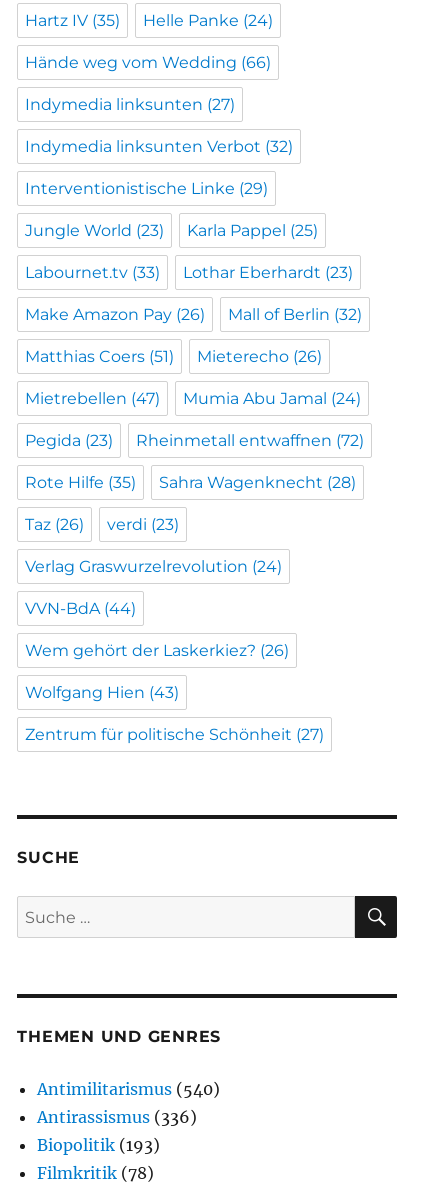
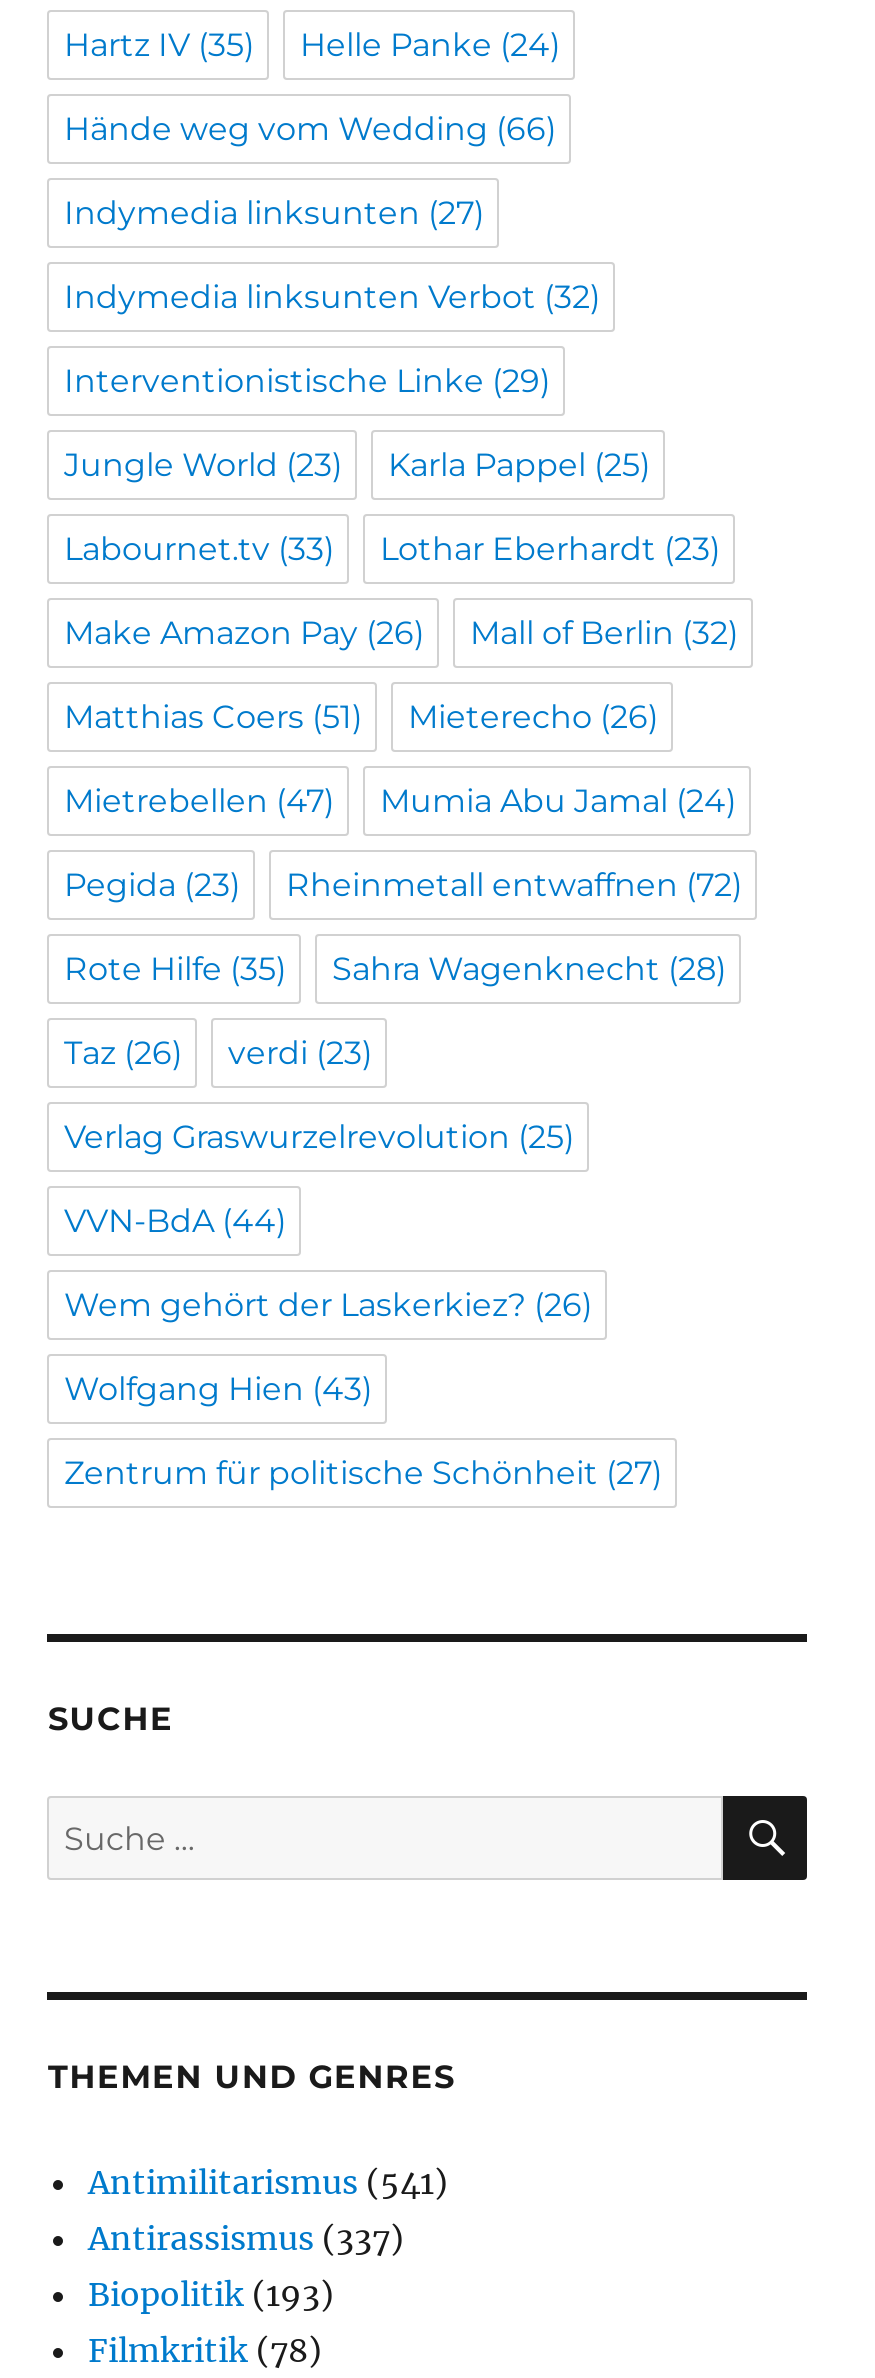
- Verlag Graswurzelrevolution (24)
+ Verlag Graswurzelrevolution (25)

- Antimilitarismus (540)
+ Antimilitarismus (541)

- Antirassismus (336)
+ Antirassismus (337)
